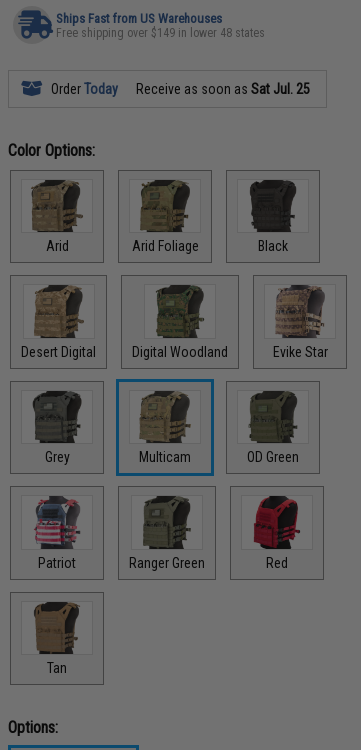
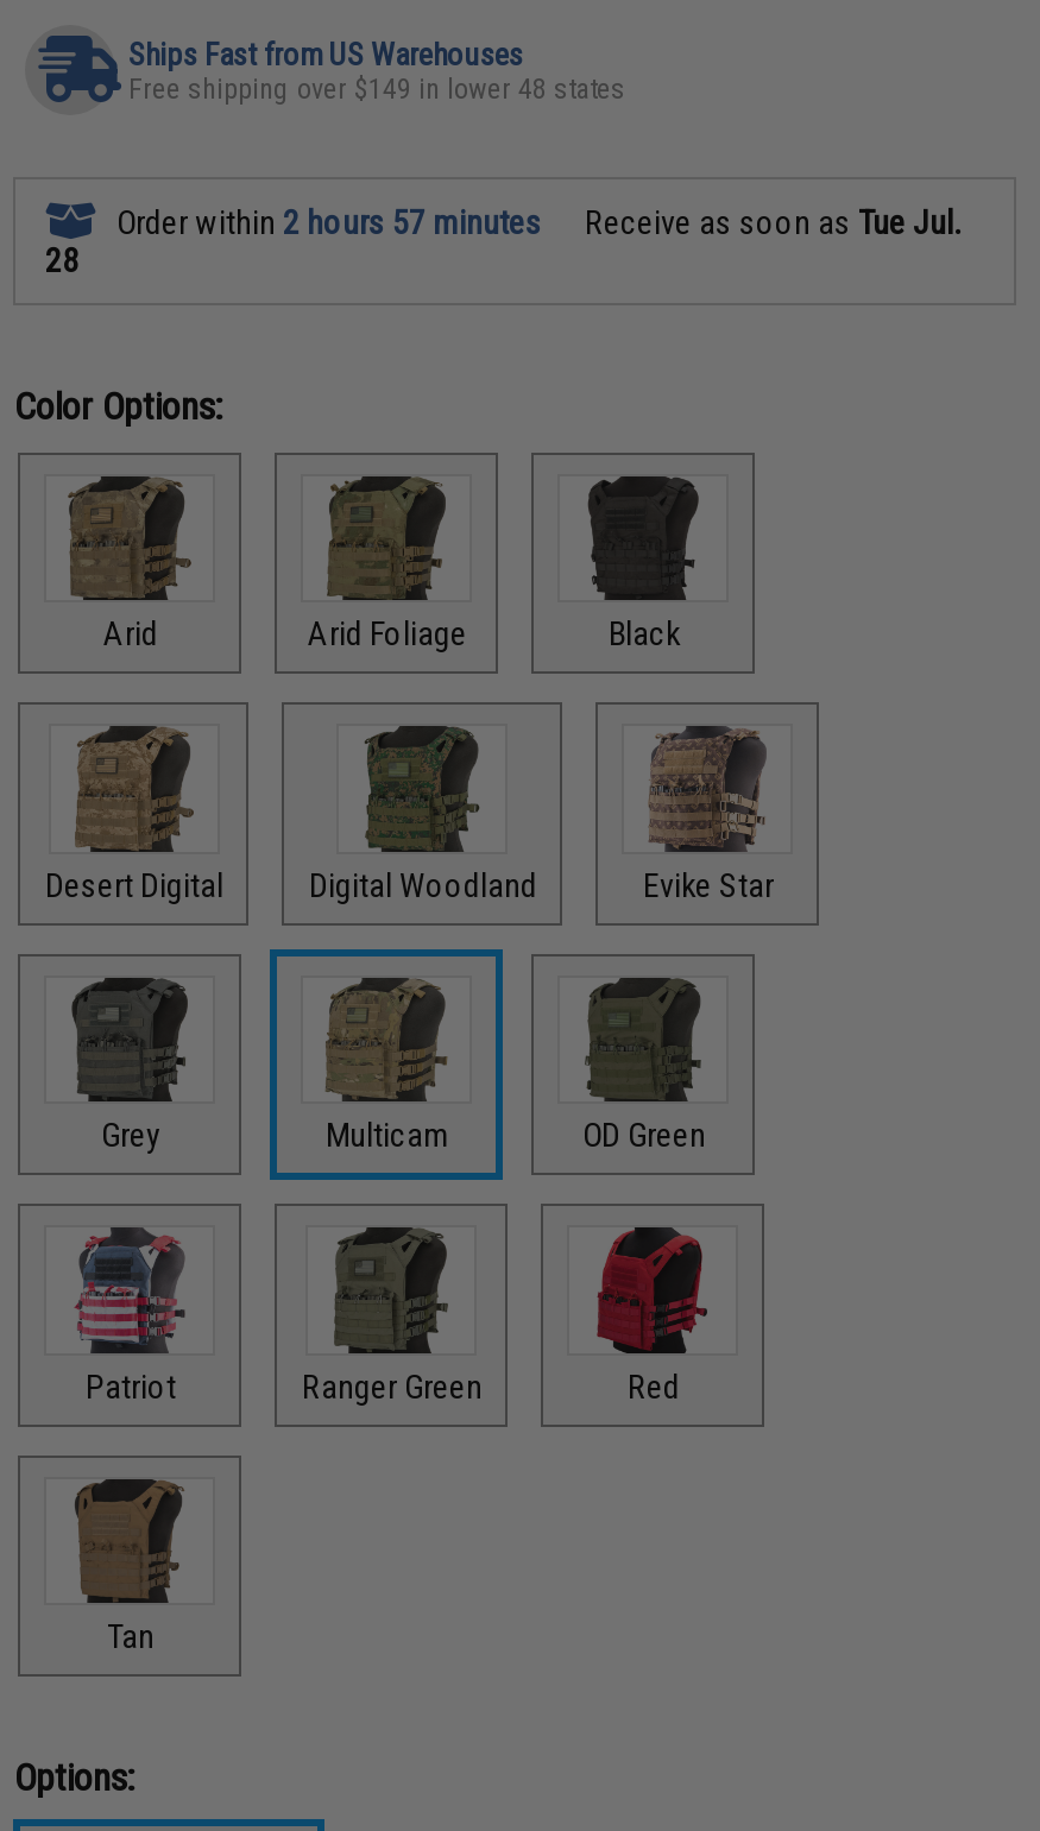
- Order Today
- Receive as soon as Sat Jul. 25
+ Order within 2 hours 57 minutes
+ Receive as soon as Tue Jul.
+ 28
